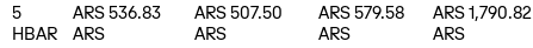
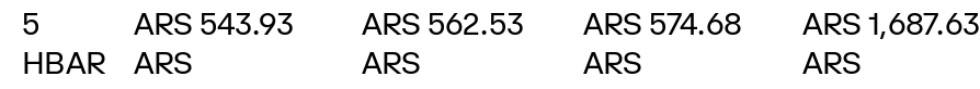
- ARS 536.83
+ ARS 543.93

- ARS 507.50
+ ARS 562.53

- ARS 579.58
+ ARS 574.68

- ARS 1,790.82
+ ARS 1,687.63
